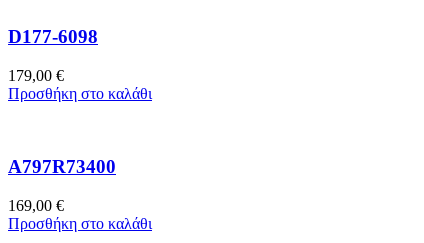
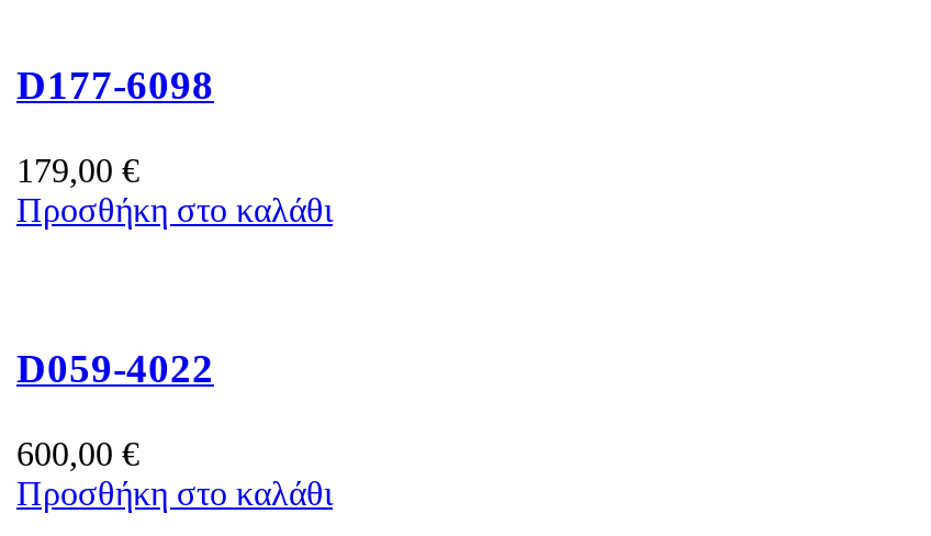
- A797R73400
+ D059-4022

- 169,00 €
+ 600,00 €
